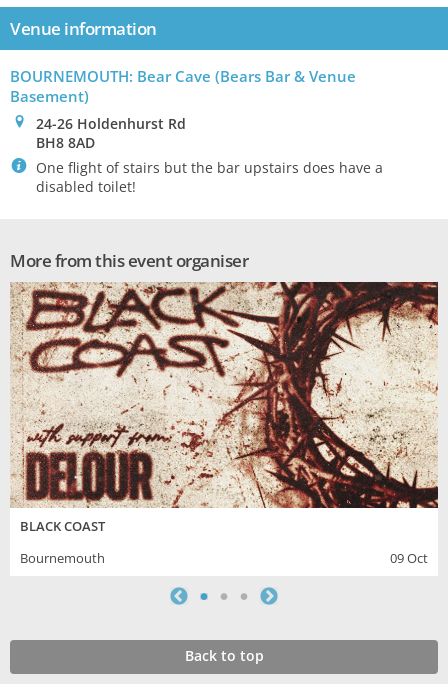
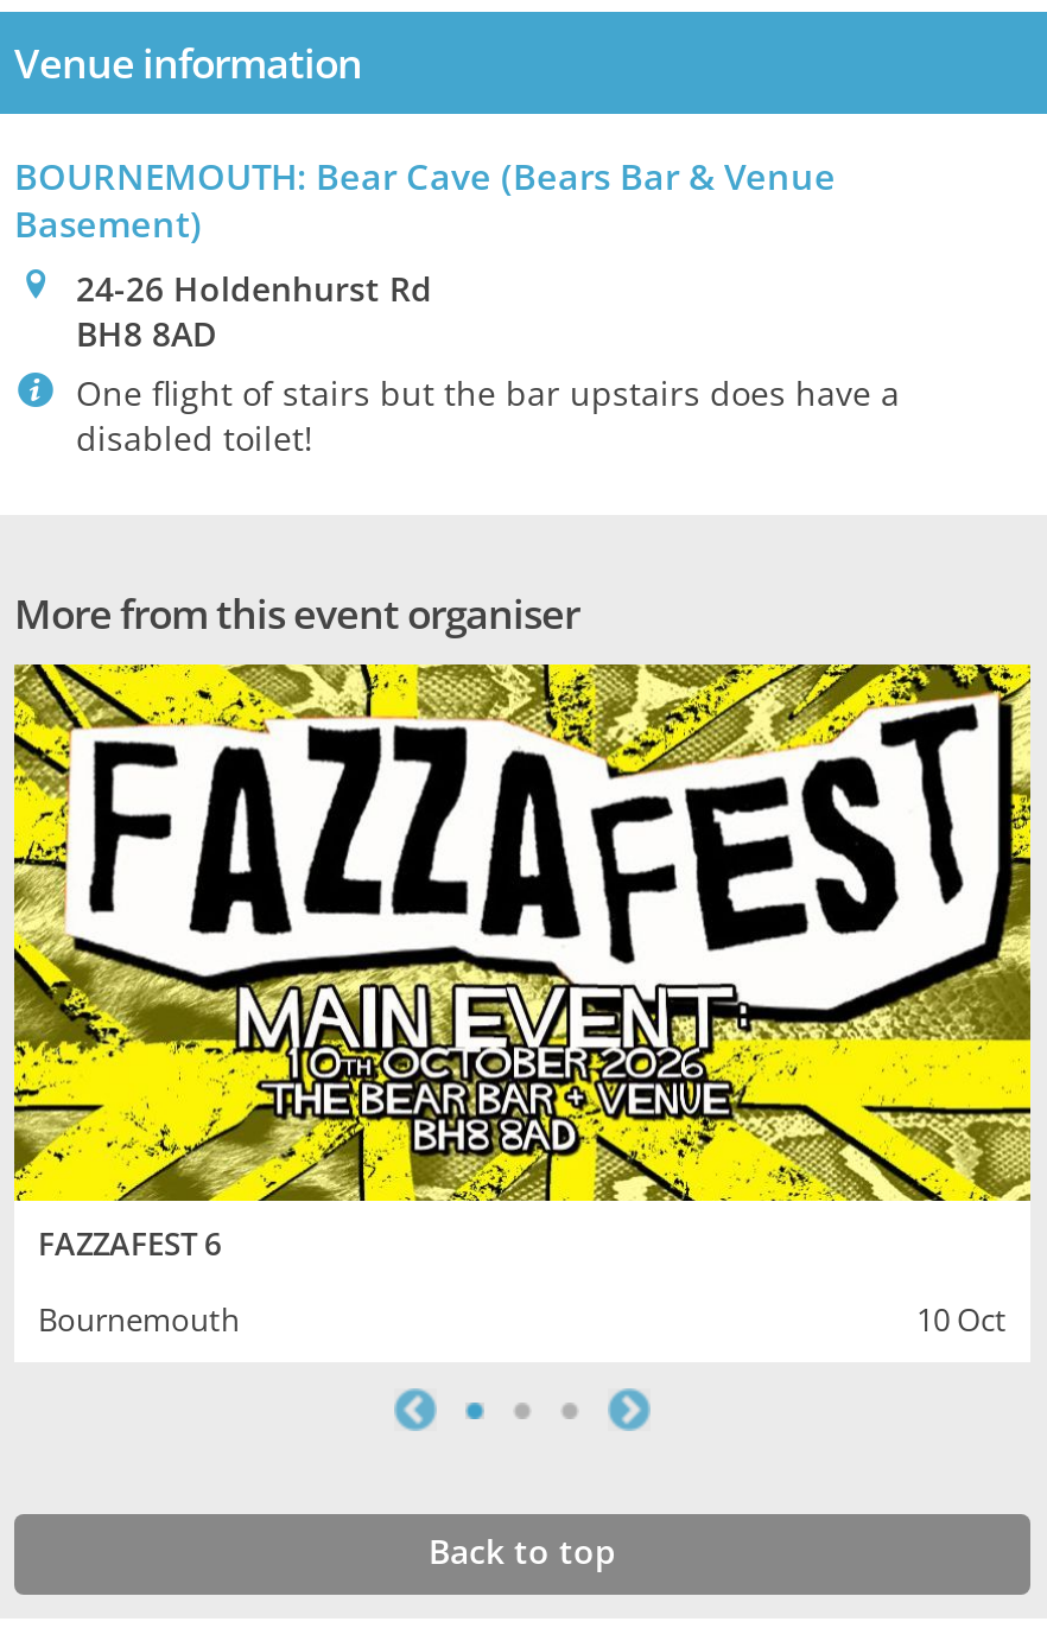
- [image]
- BLACK COAST
+ [image]
+ FAZZAFEST 6

- 09 Oct
+ 10 Oct
